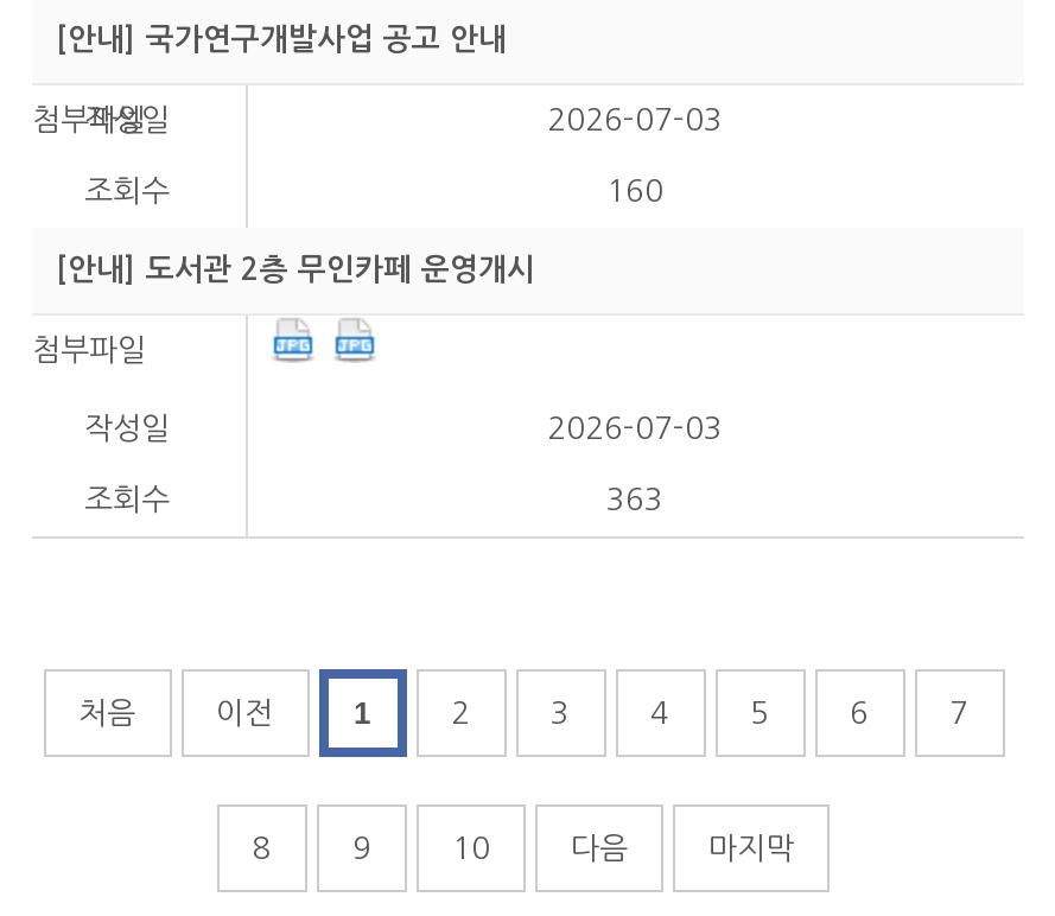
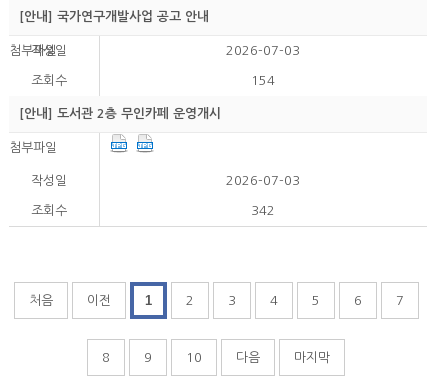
- 160
+ 154

- 363
+ 342
